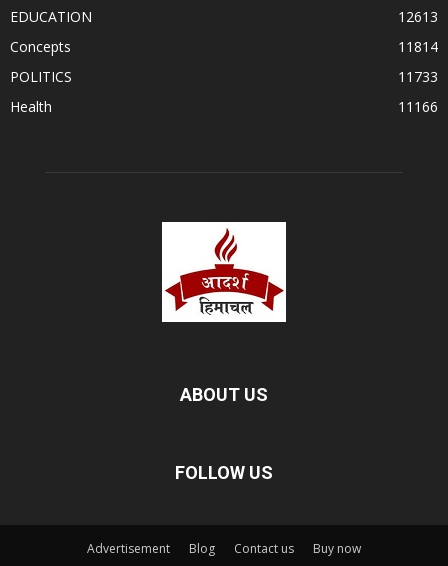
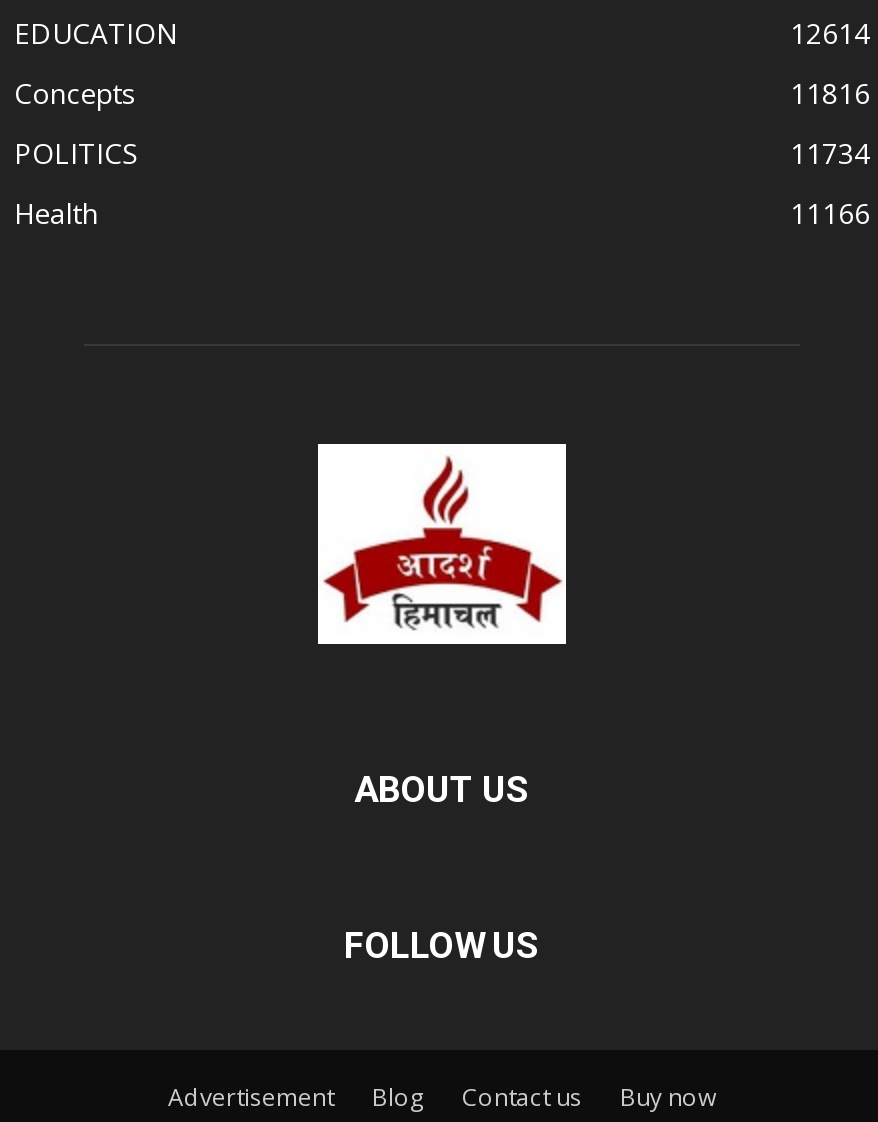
- 12613
+ 12614

- 11814
+ 11816

- 11733
+ 11734
